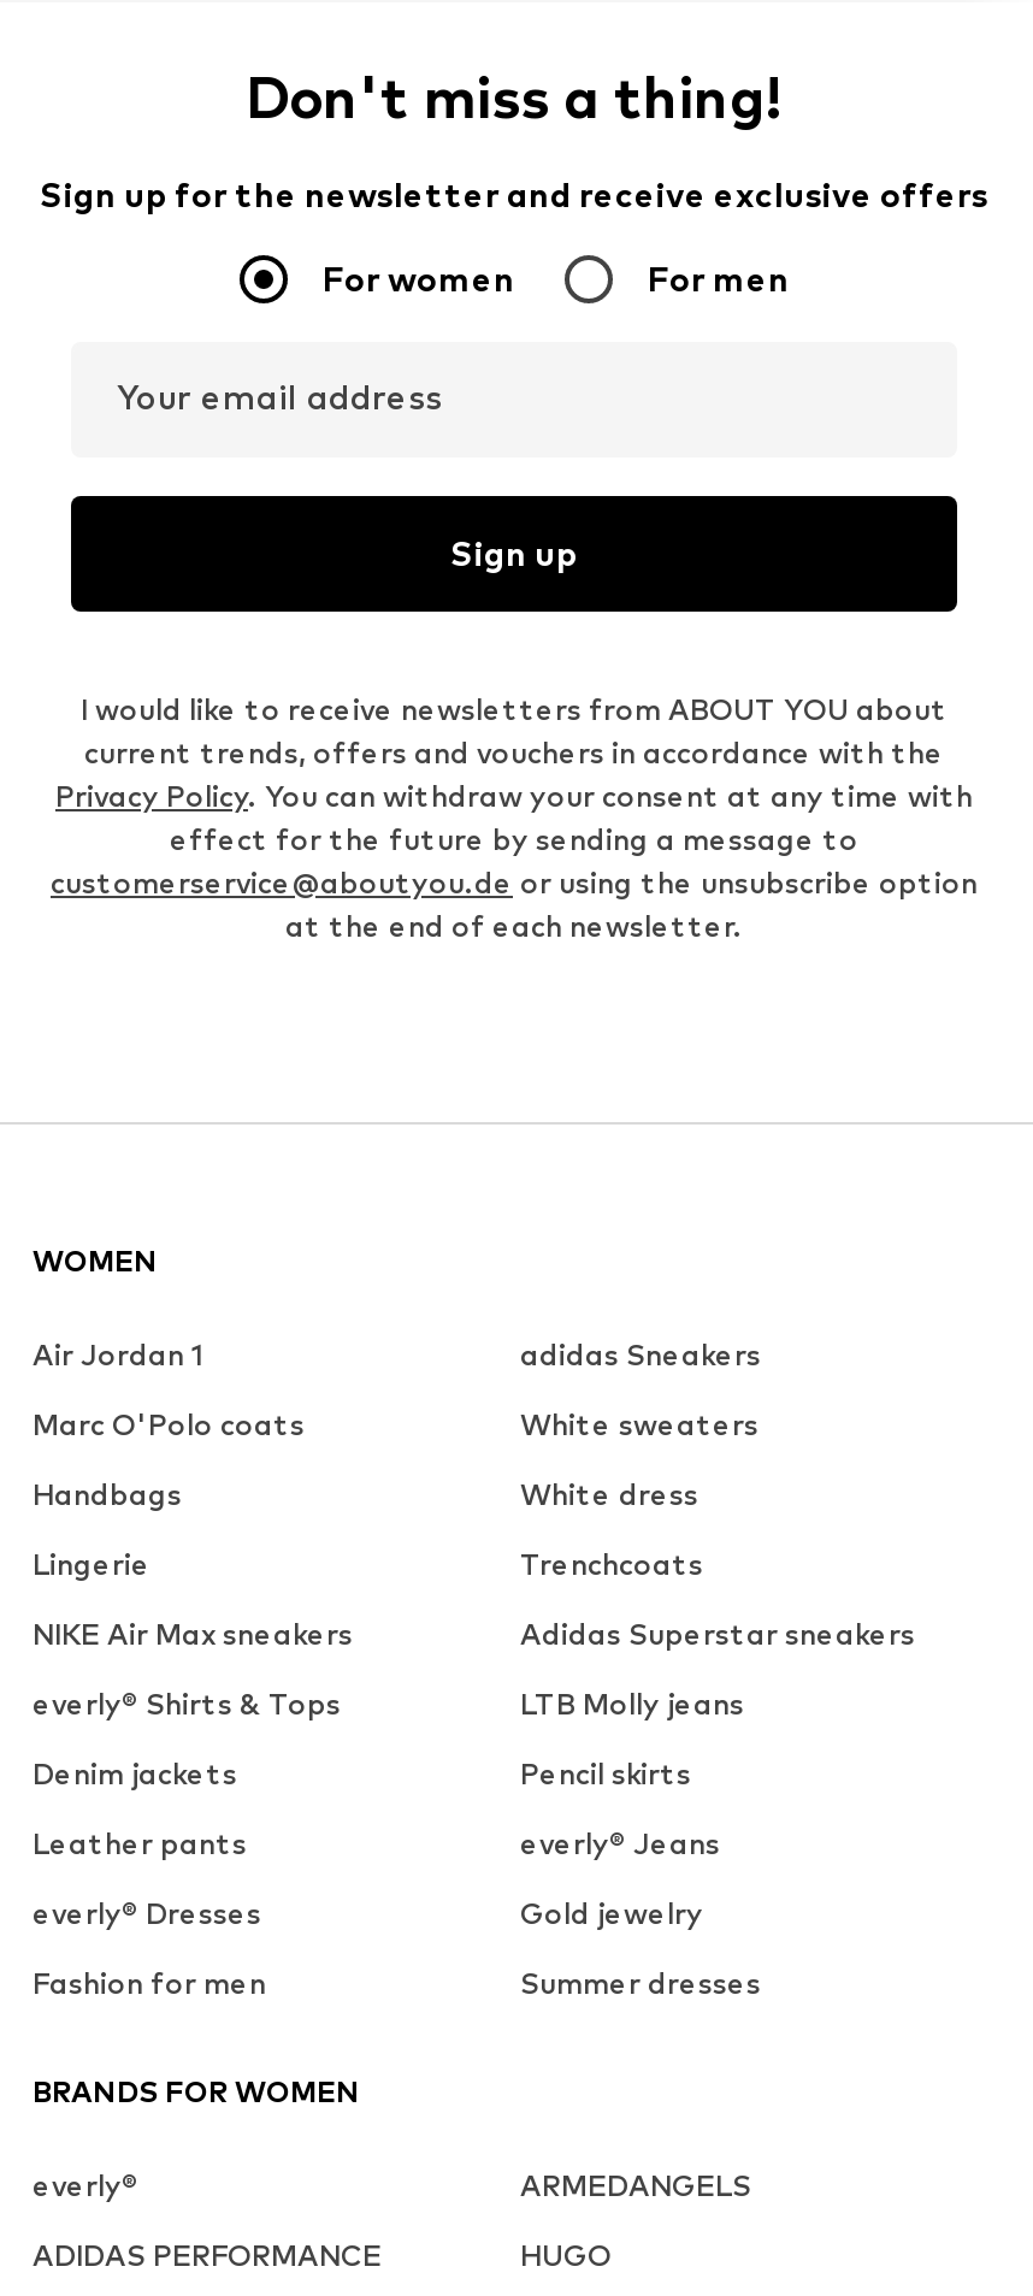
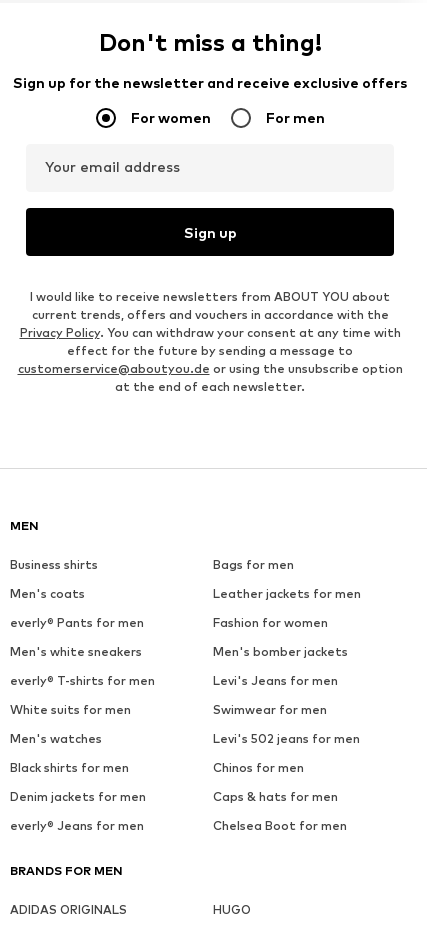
- WOMEN
- Air Jordan 1
- adidas Sneakers
- Marc O'Polo coats
- White sweaters
- Handbags
- White dress
- Lingerie
- Trenchcoats
- NIKE Air Max sneakers
- Adidas Superstar sneakers
- everly® Shirts & Tops
- LTB Molly jeans
- Denim jackets
- Pencil skirts
- Leather pants
- everly® Jeans
- everly® Dresses
- Gold jewelry
- Fashion for men
- Summer dresses
- BRANDS FOR WOMEN
- everly®
- ARMEDANGELS
- ADIDAS PERFORMANCE
+ MEN
+ Business shirts
+ Bags for men
+ Men's coats
+ Leather jackets for men
+ everly® Pants for men
+ Fashion for women
+ Men's white sneakers
+ Men's bomber jackets
+ everly® T-shirts for men
+ Levi's Jeans for men
+ White suits for men
+ Swimwear for men
+ Men's watches
+ Levi's 502 jeans for men
+ Black shirts for men
+ Chinos for men
+ Denim jackets for men
+ Caps & hats for men
+ everly® Jeans for men
+ Chelsea Boot for men
+ BRANDS FOR MEN
+ ADIDAS ORIGINALS
